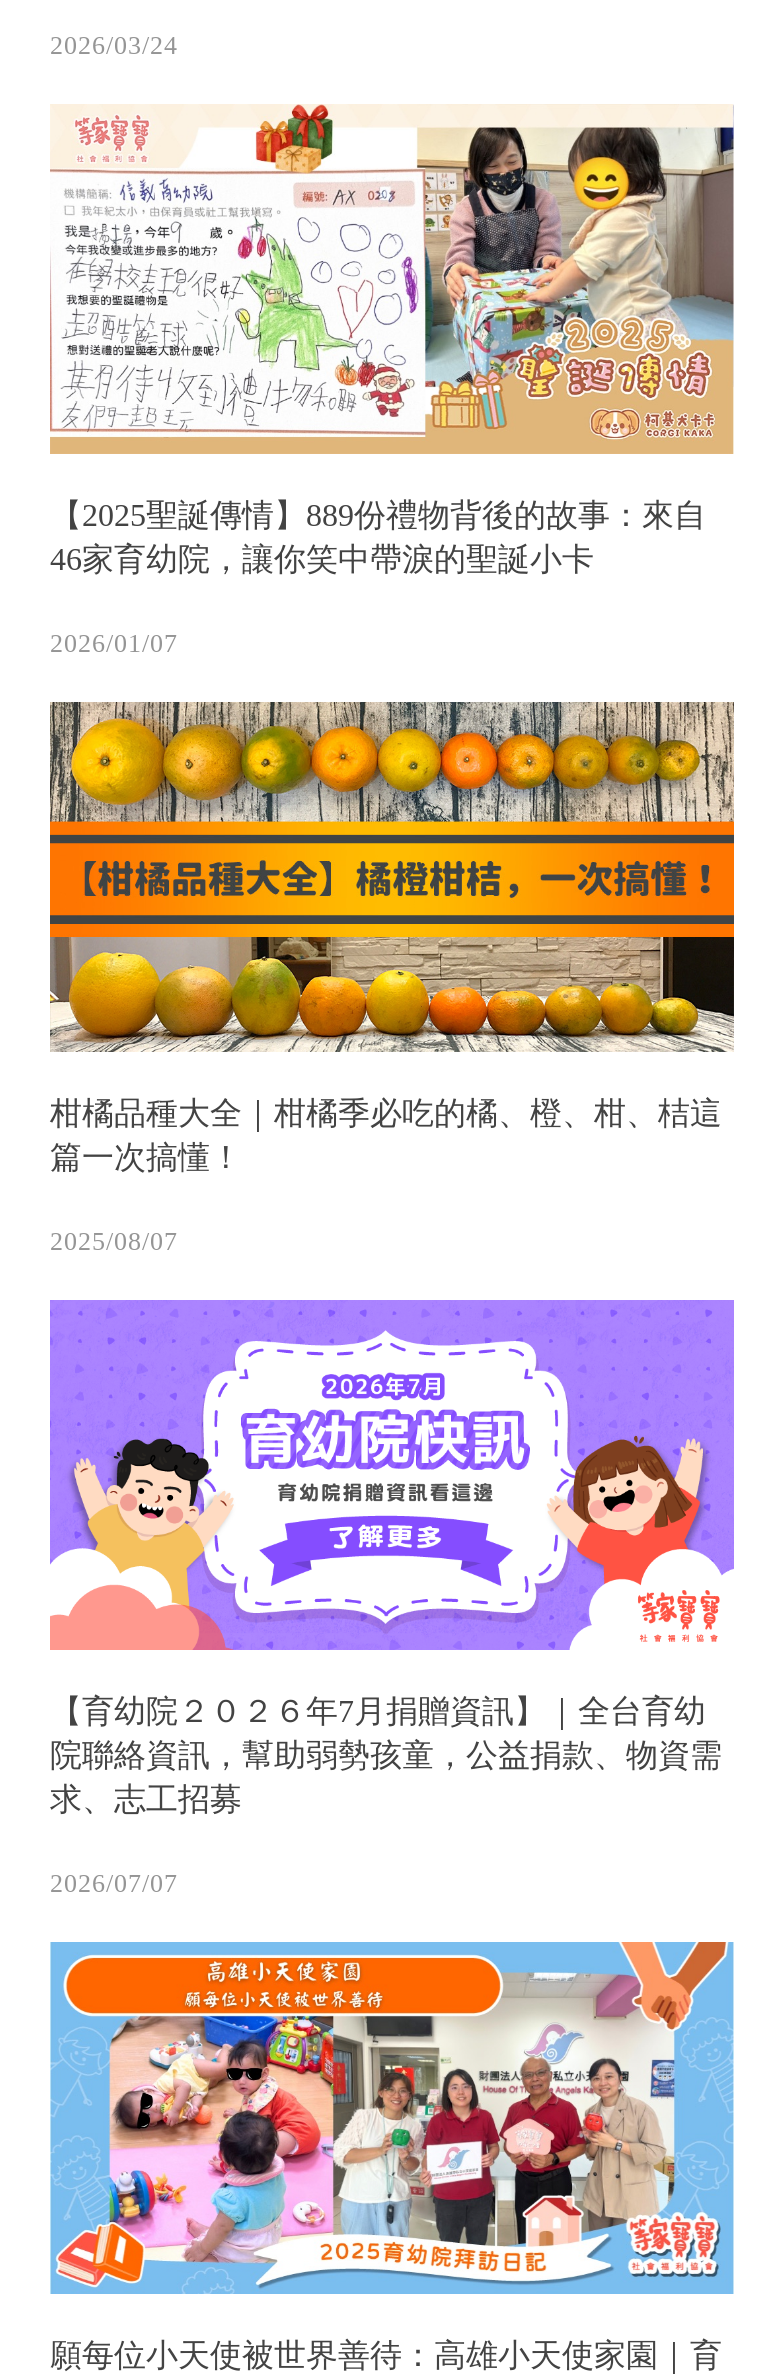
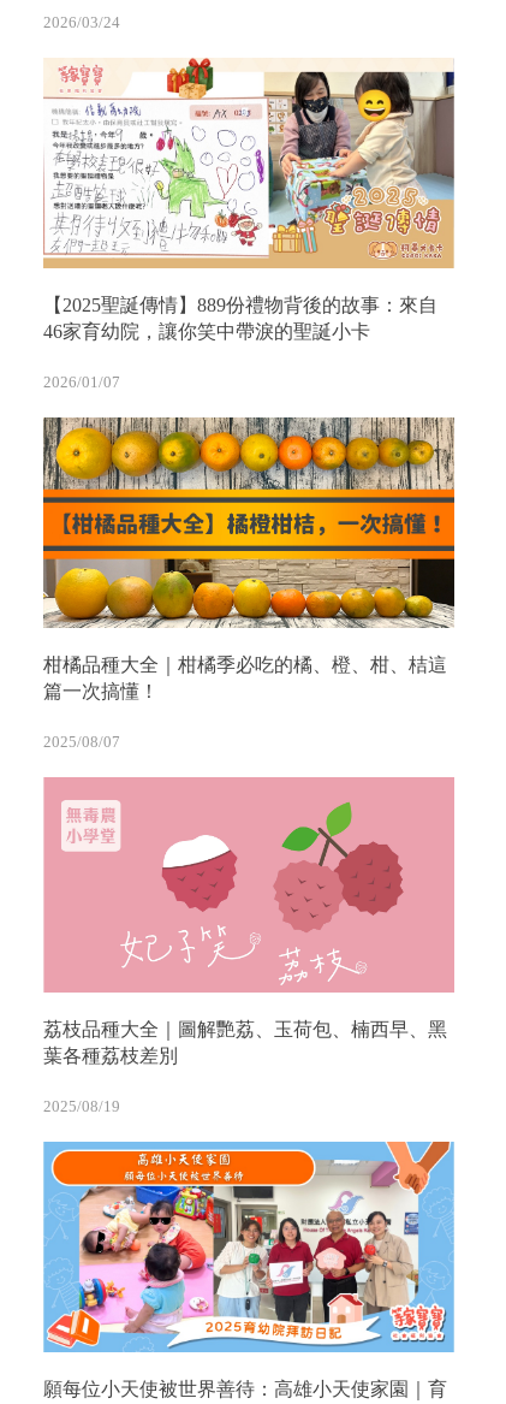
- [image]
- 【育幼院２０２６年7月捐贈資訊】｜全台育幼
- 院聯絡資訊，幫助弱勢孩童，公益捐款、物資需
- 求、志工招募
+ [image]
+ 荔枝品種大全｜圖解艷荔、玉荷包、楠西早、黑
+ 葉各種荔枝差別

- 2026/07/07
+ 2025/08/19
